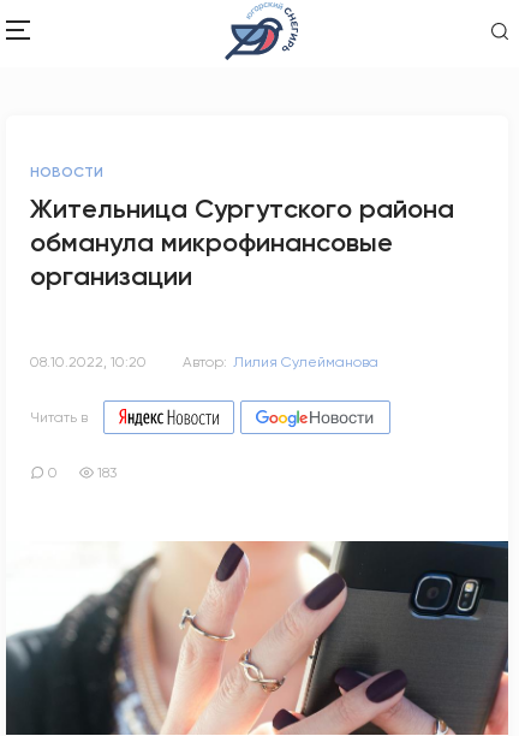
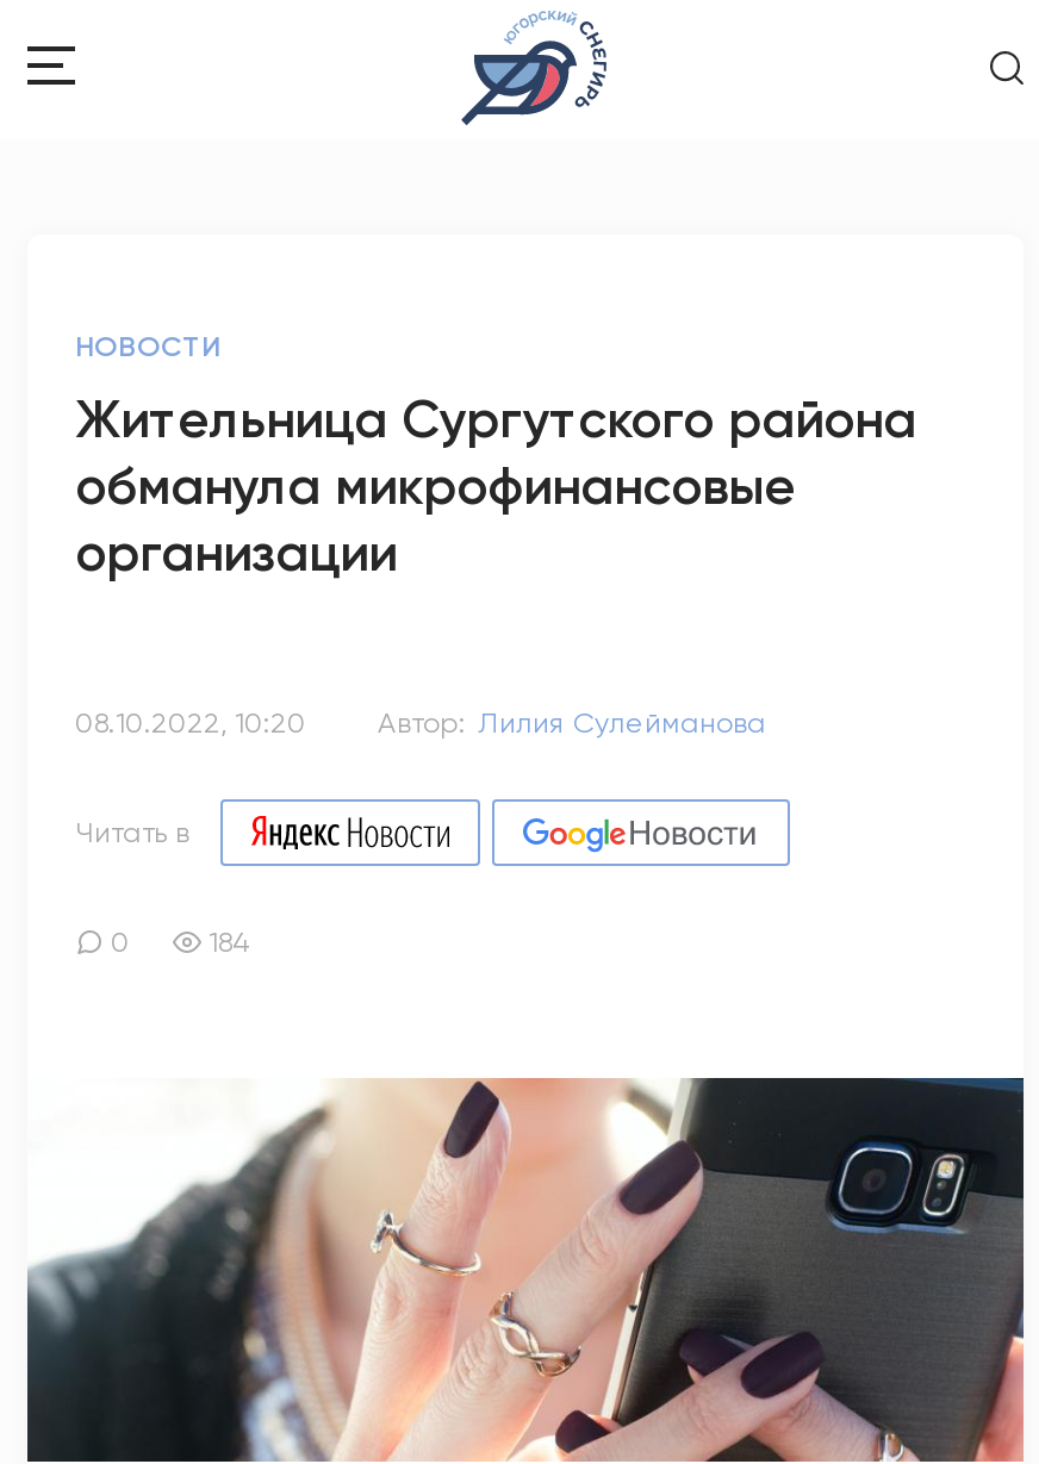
- 183
+ 184
